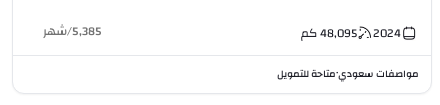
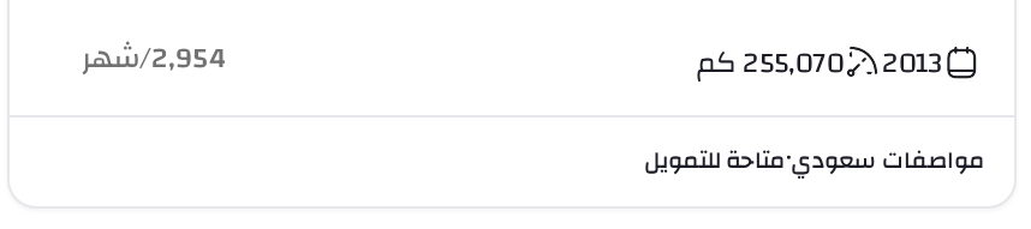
- 2024
- 48,095 كم
- 5,385
+ 2013
+ 255,070 كم
+ 2,954
